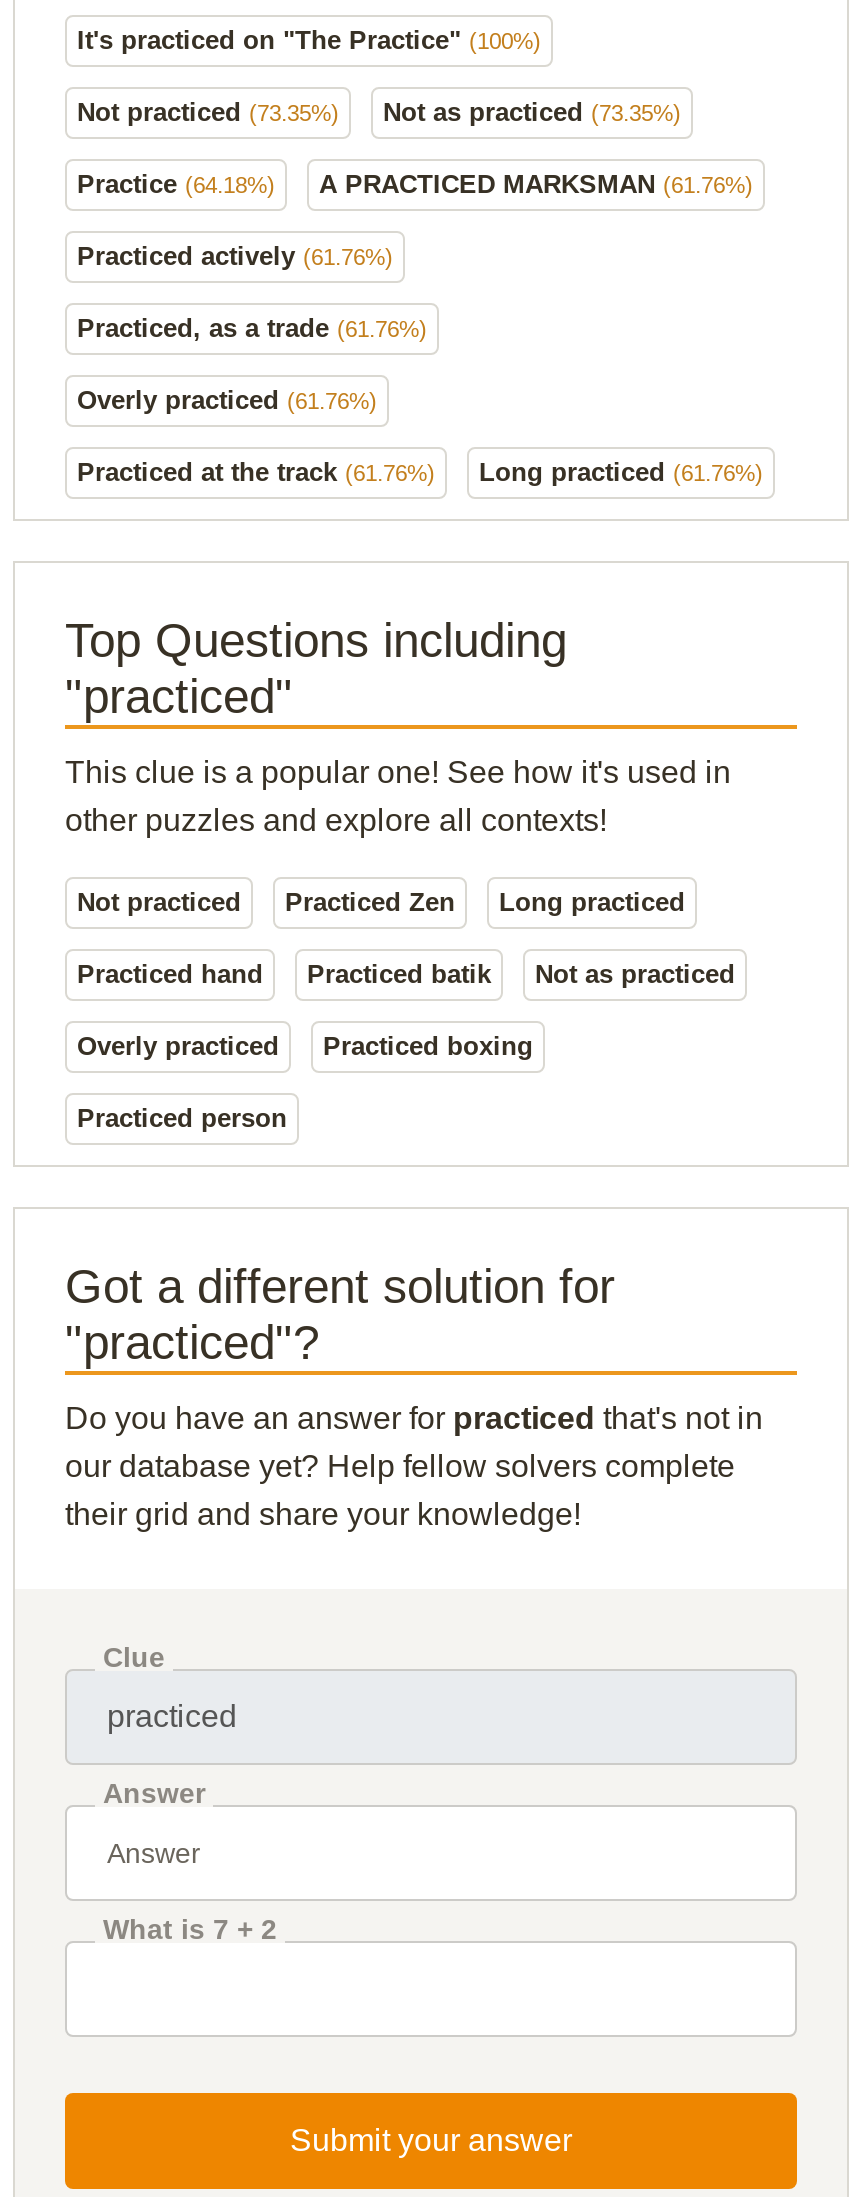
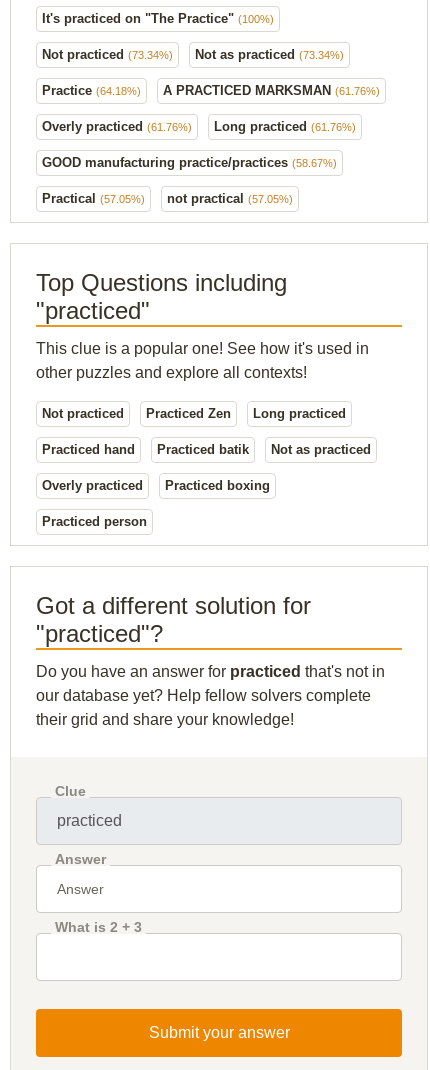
- Not practiced (73.35%)
+ Not practiced (73.34%)

- Not as practiced (73.35%)
+ Not as practiced (73.34%)

- Practiced actively (61.76%)
- Practiced, as a trade (61.76%)

moved up: Overly practiced (61.76%)

+ GOOD manufacturing practice/practices (58.67%)
+ Practical (57.05%)
+ not practical (57.05%)

- Practiced at the track (61.76%)

moved up: Long practiced (61.76%)

- What is 7 + 2
+ What is 2 + 3
